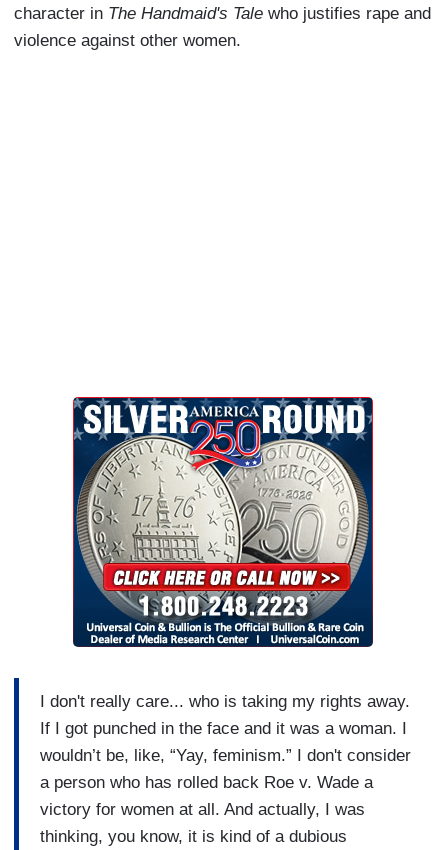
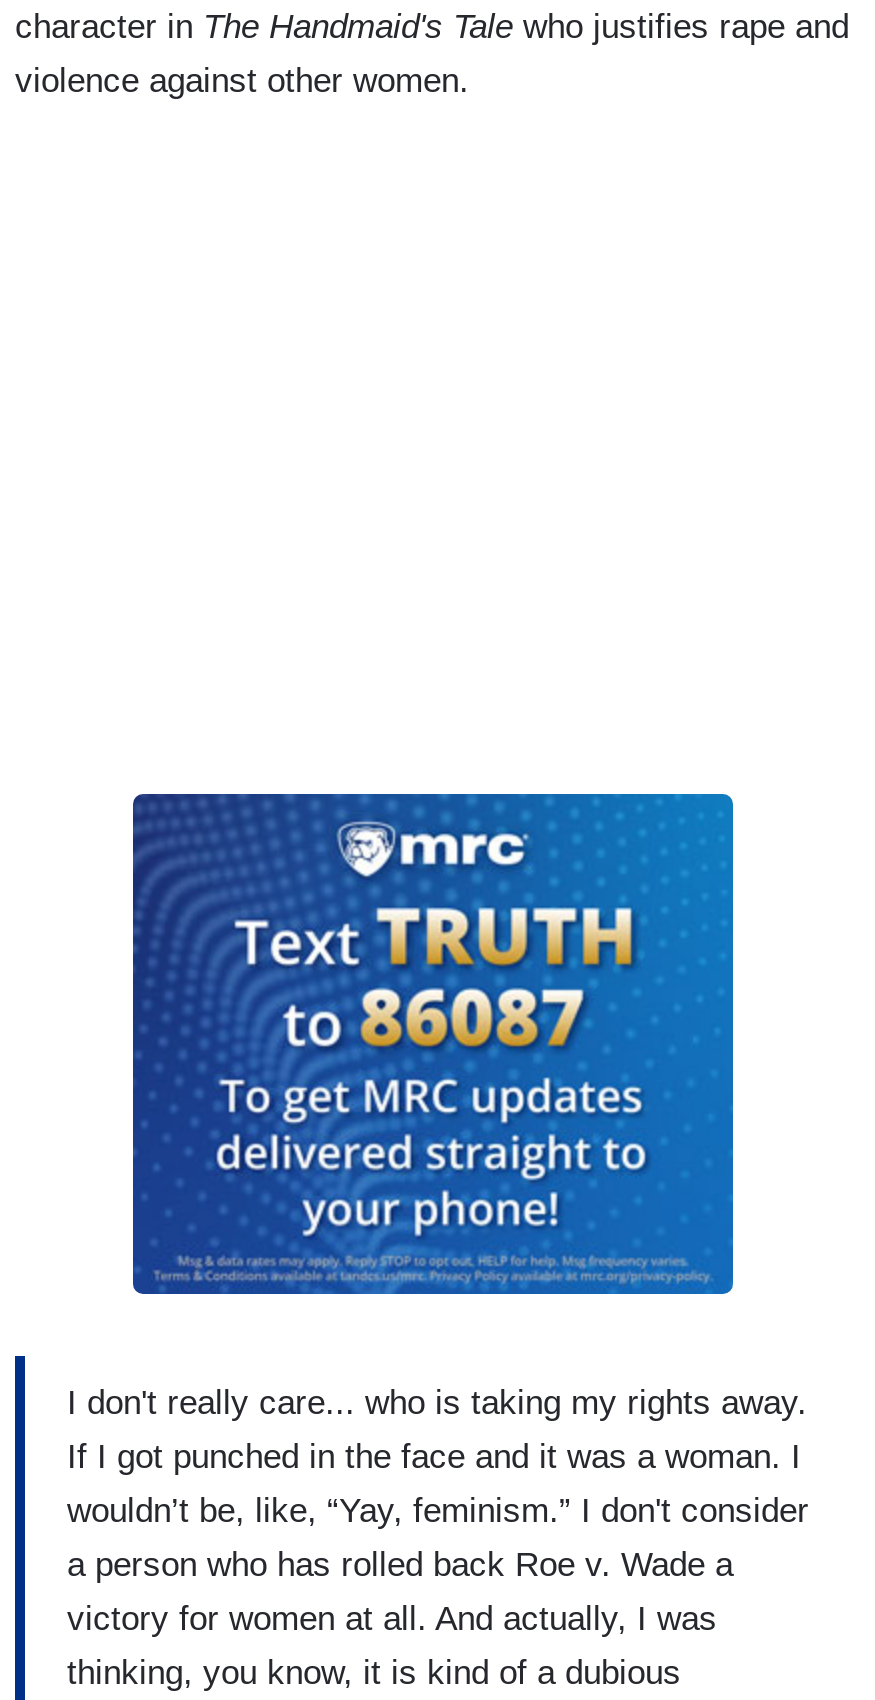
- [image]
+ [image]
